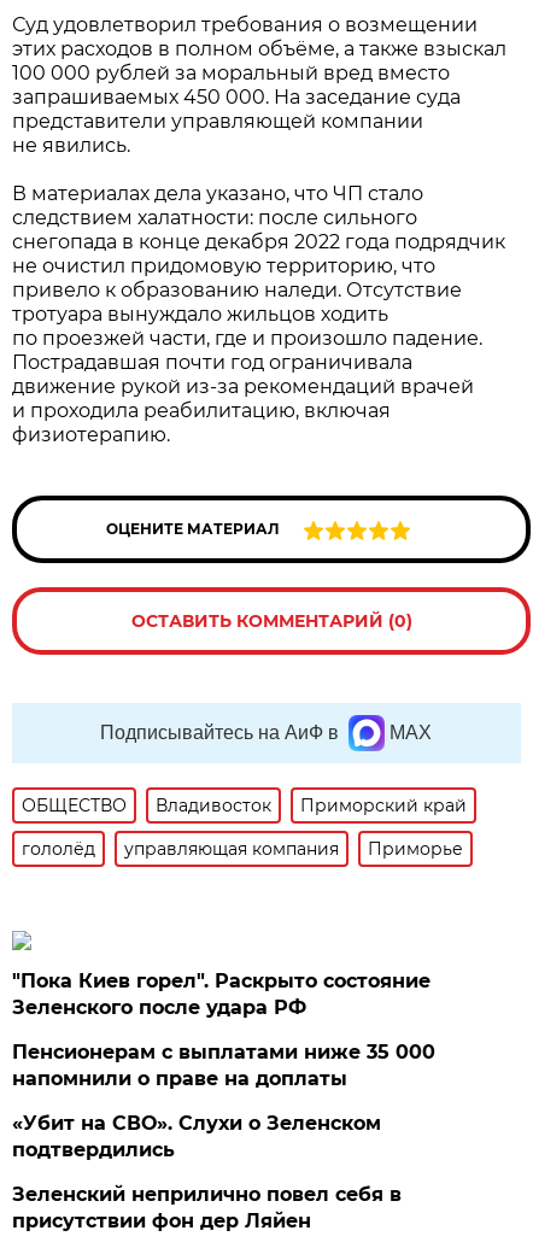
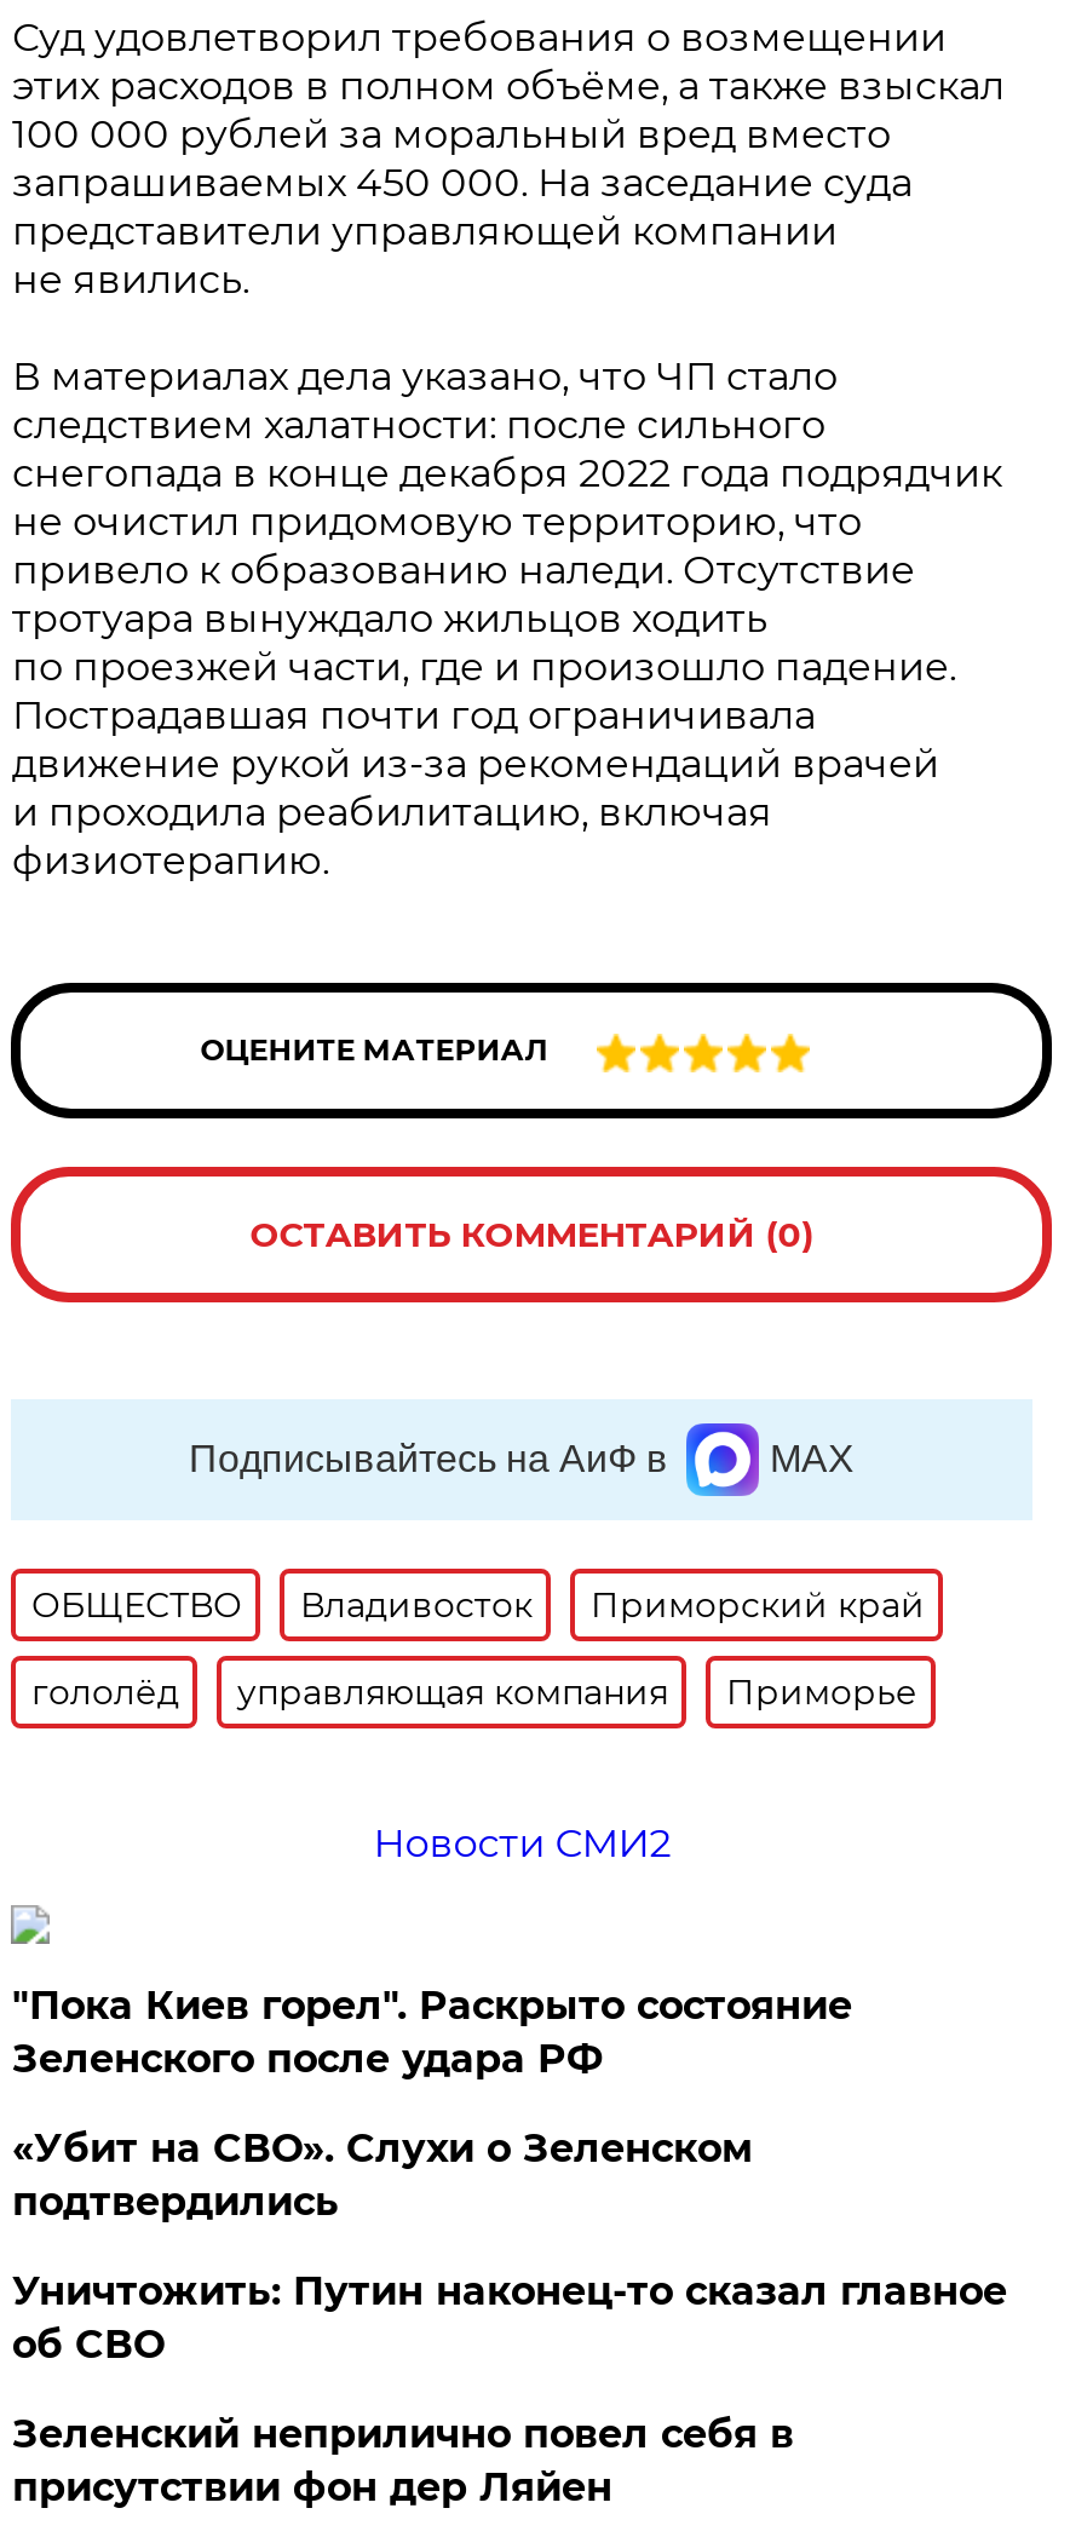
+ Новости СМИ2

- Пенсионерам с выплатами ниже 35 000
- напомнили о праве на доплаты

moved up: «Убит на СВО». Слухи о Зеленском | подтвердились

+ Уничтожить: Путин наконец-то сказал главное
+ об СВО
